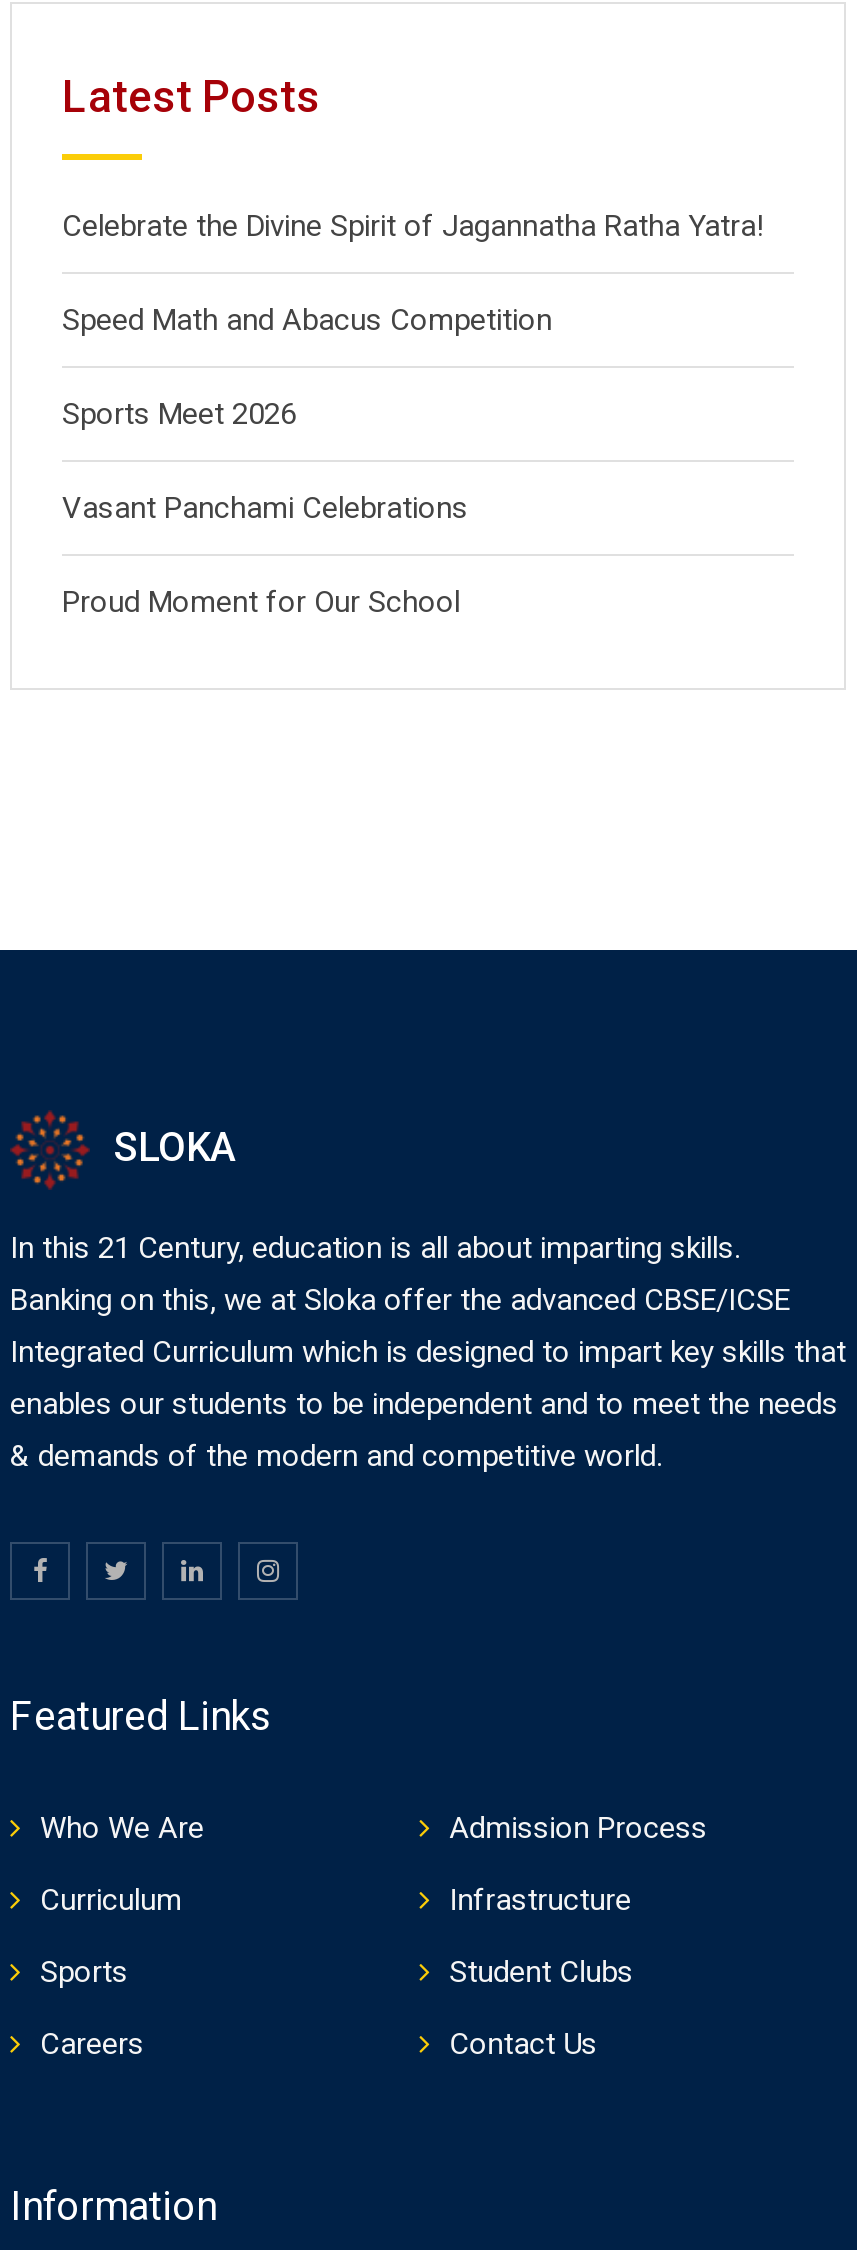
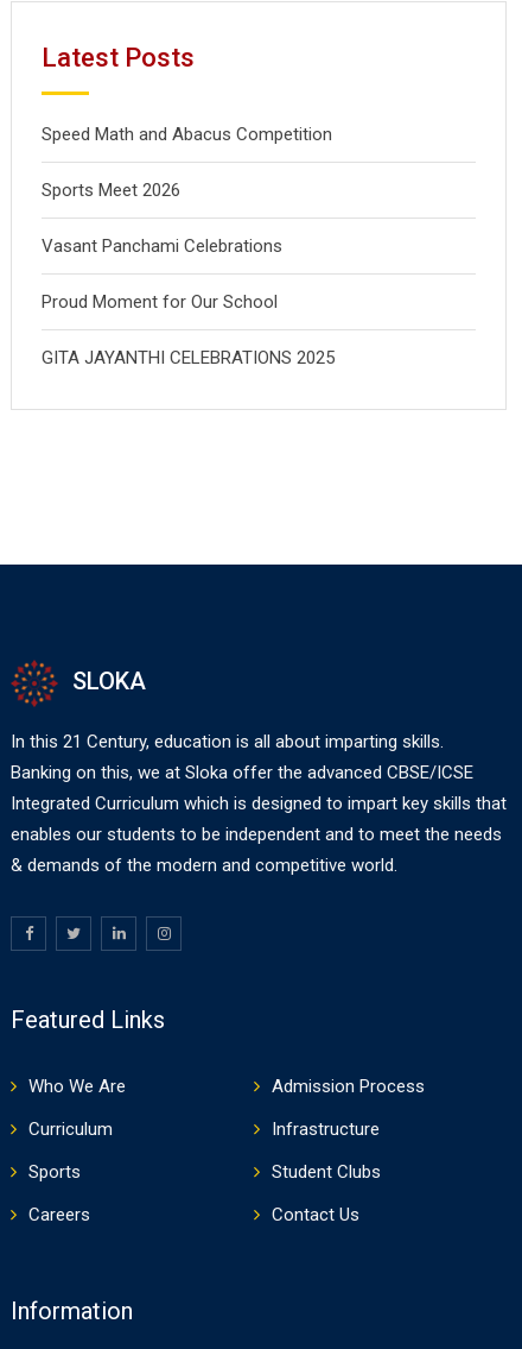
- Celebrate the Divine Spirit of Jagannatha Ratha Yatra!

moved up: Speed Math and Abacus Competition | Sports Meet 2026 | Vasant Panchami Celebrations | Proud Moment for Our School

+ GITA JAYANTHI CELEBRATIONS 2025
